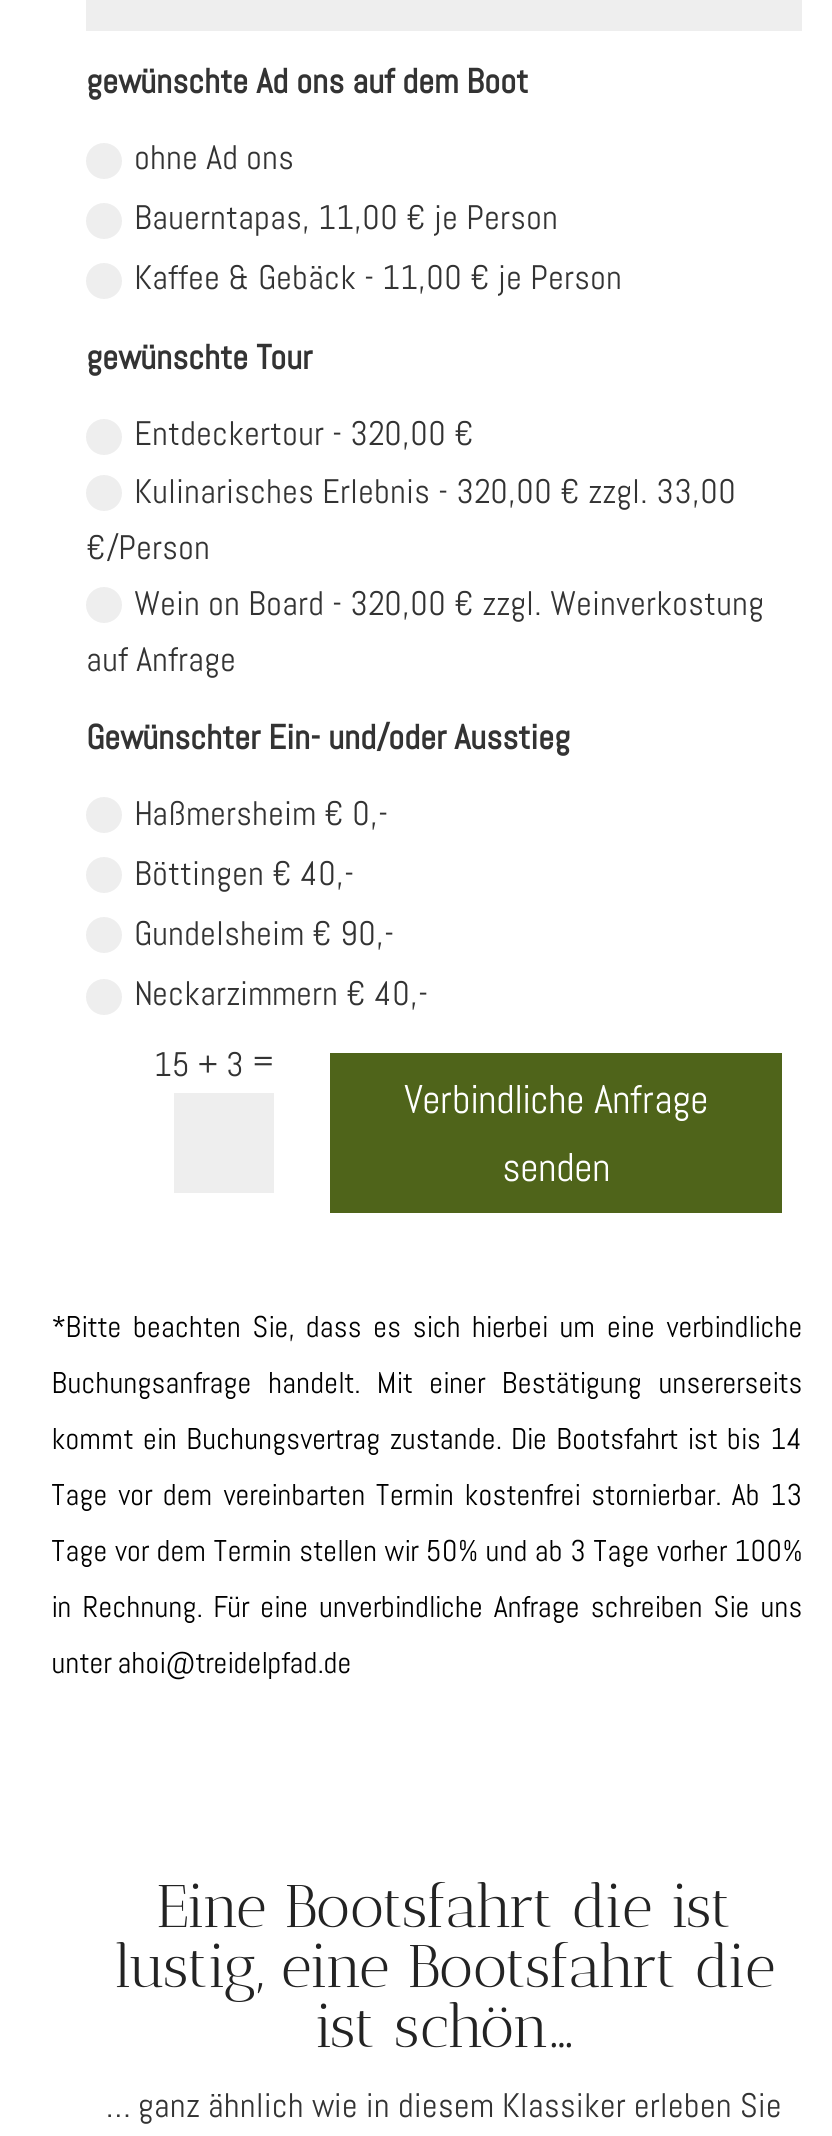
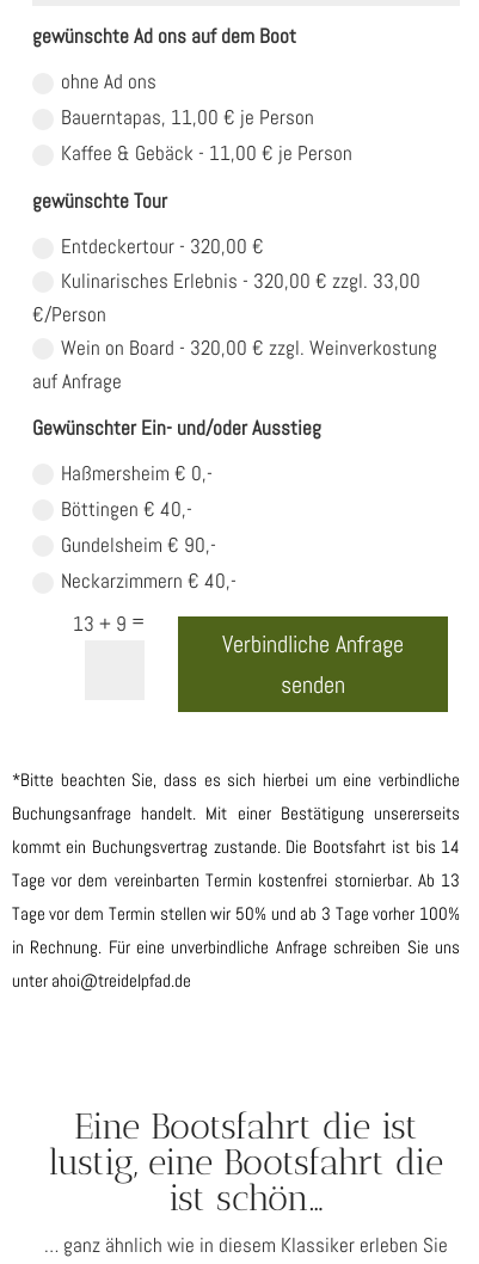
- 15 + 3 =
+ 13 + 9 =
